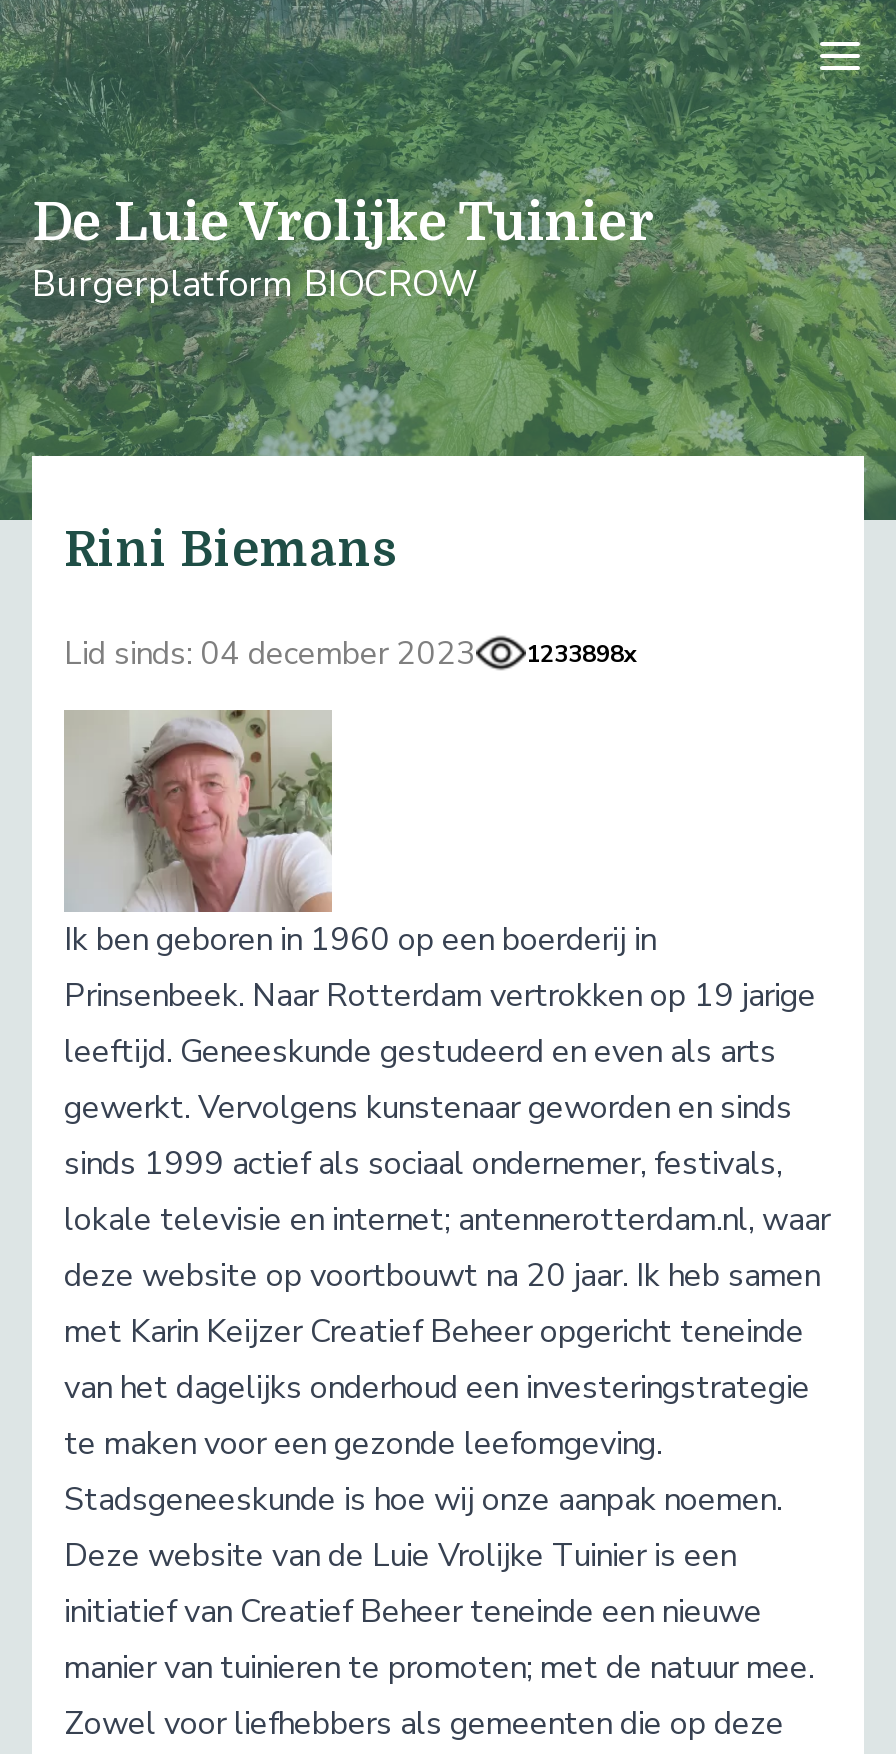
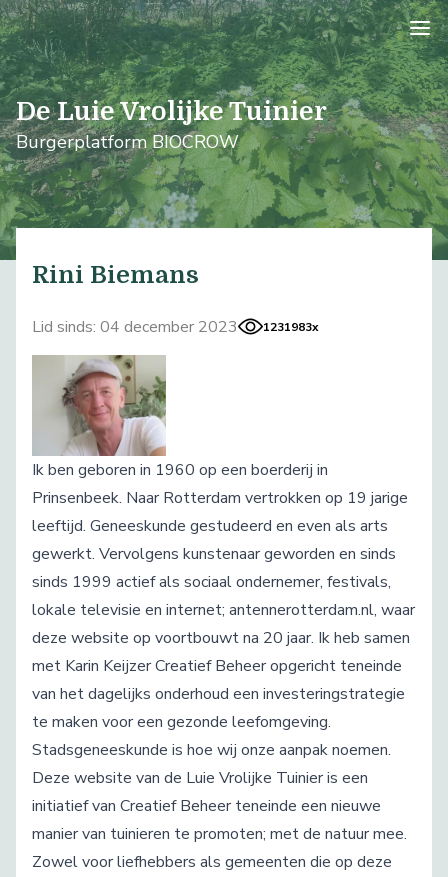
- Lid sinds: 04 december 2023 1233898x
+ Lid sinds: 04 december 2023 1231983x
